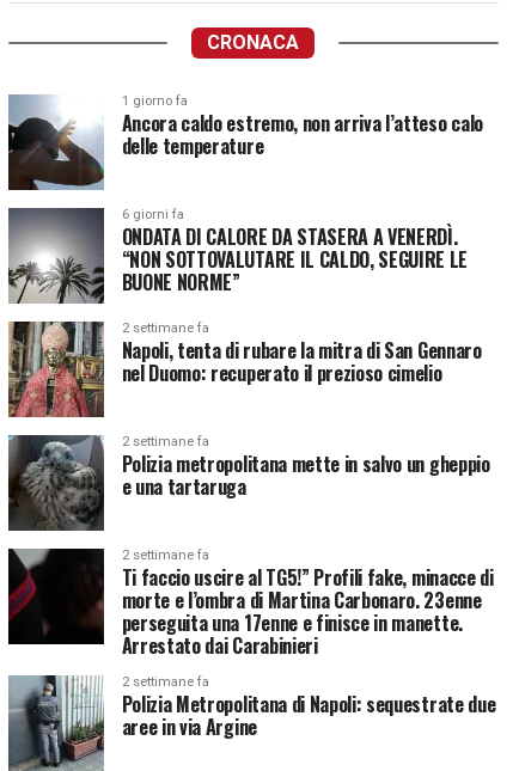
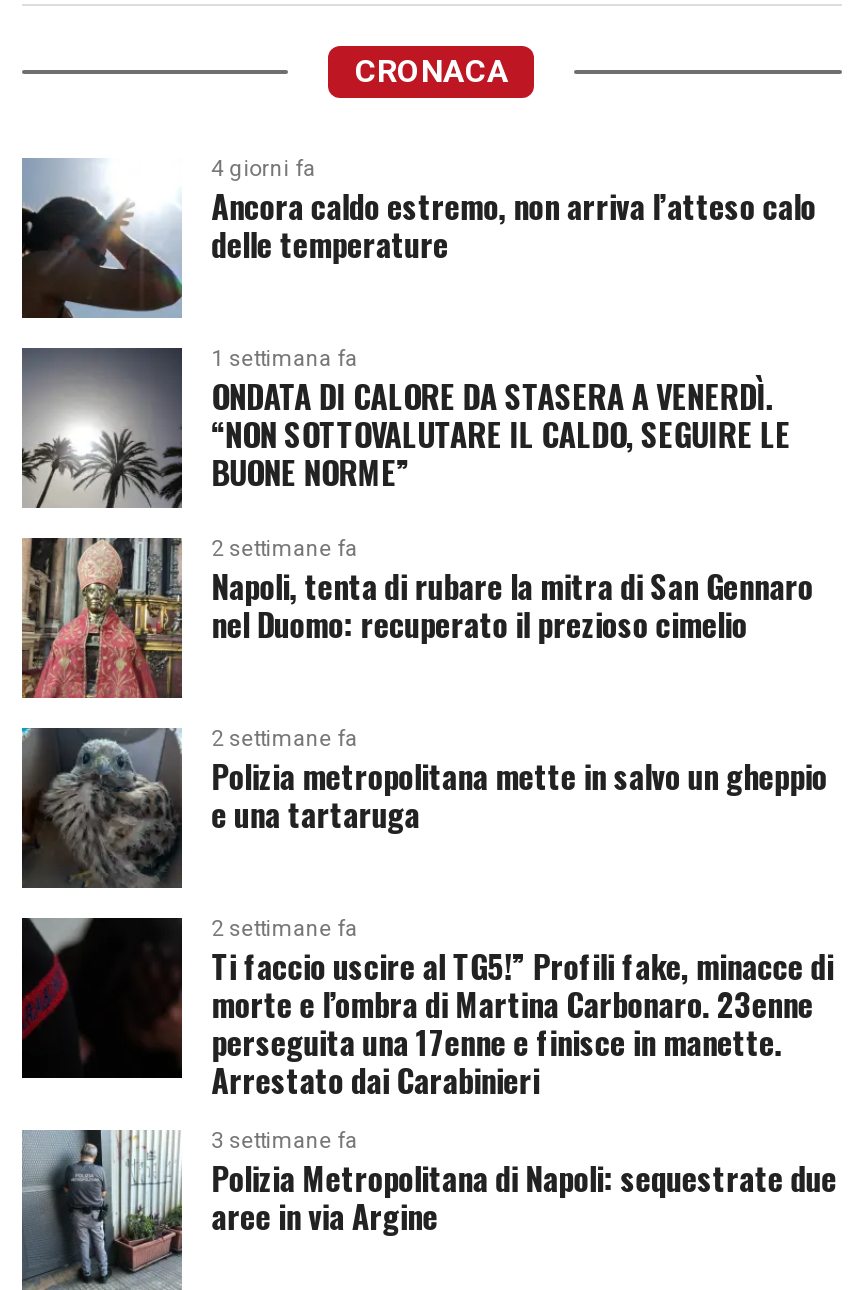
- 1 giorno fa
+ 4 giorni fa

- 6 giorni fa
+ 1 settimana fa

- 2 settimane fa
+ 3 settimane fa
